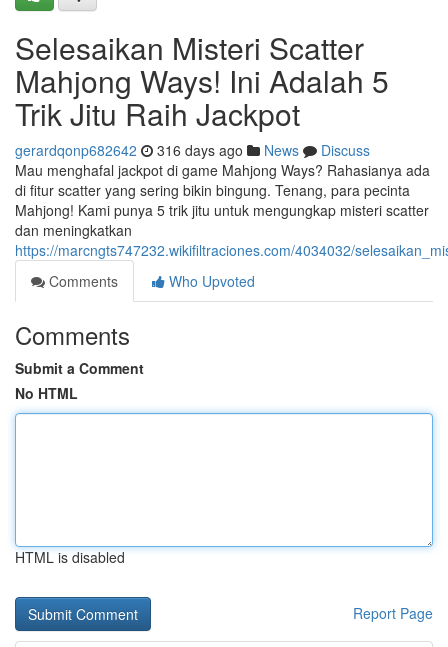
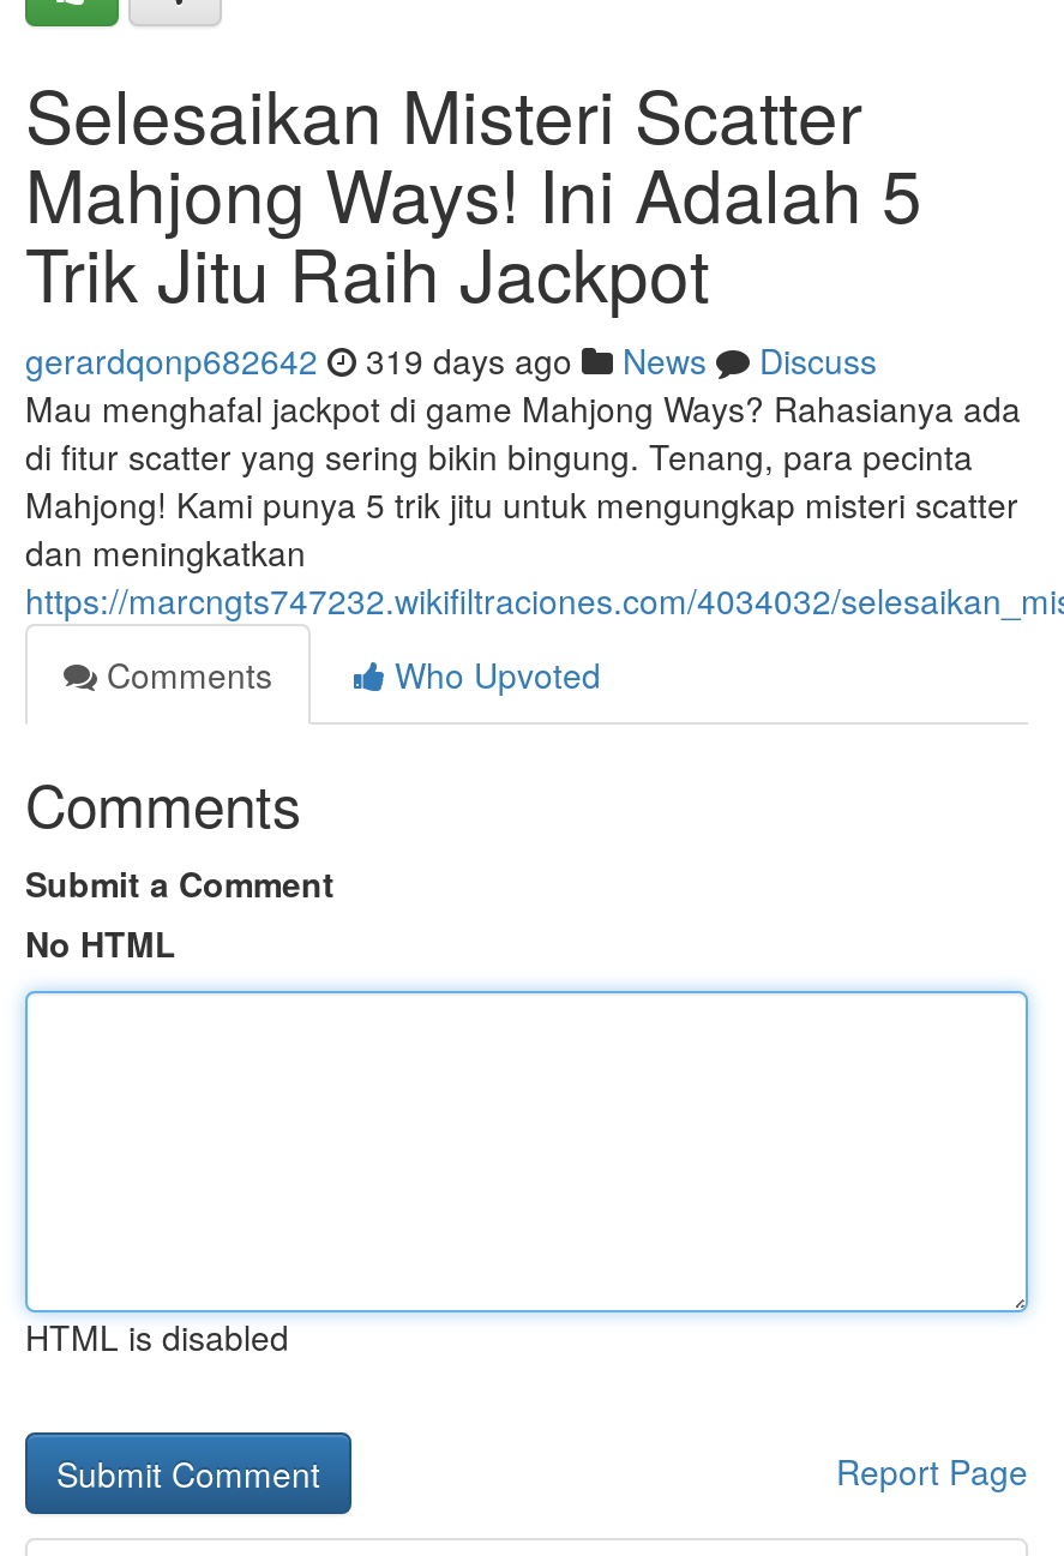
- gerardqonp682642 316 days ago News Discuss
+ gerardqonp682642 319 days ago News Discuss
